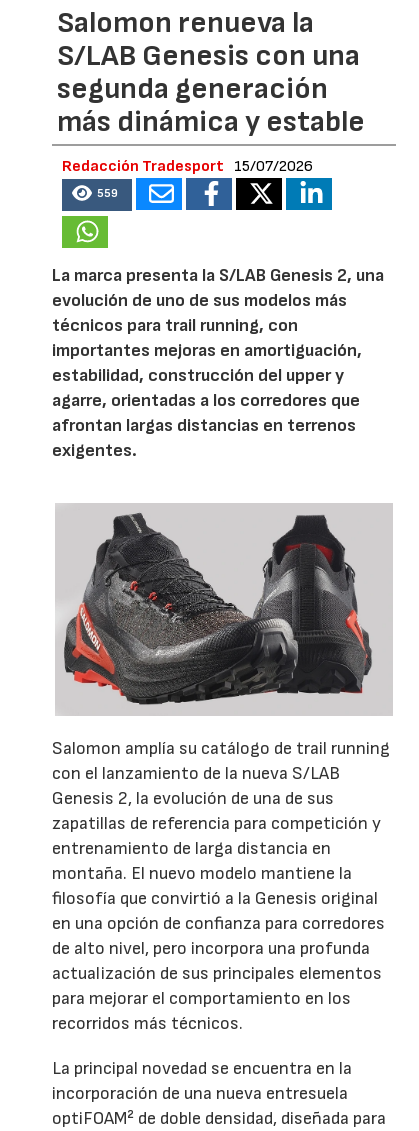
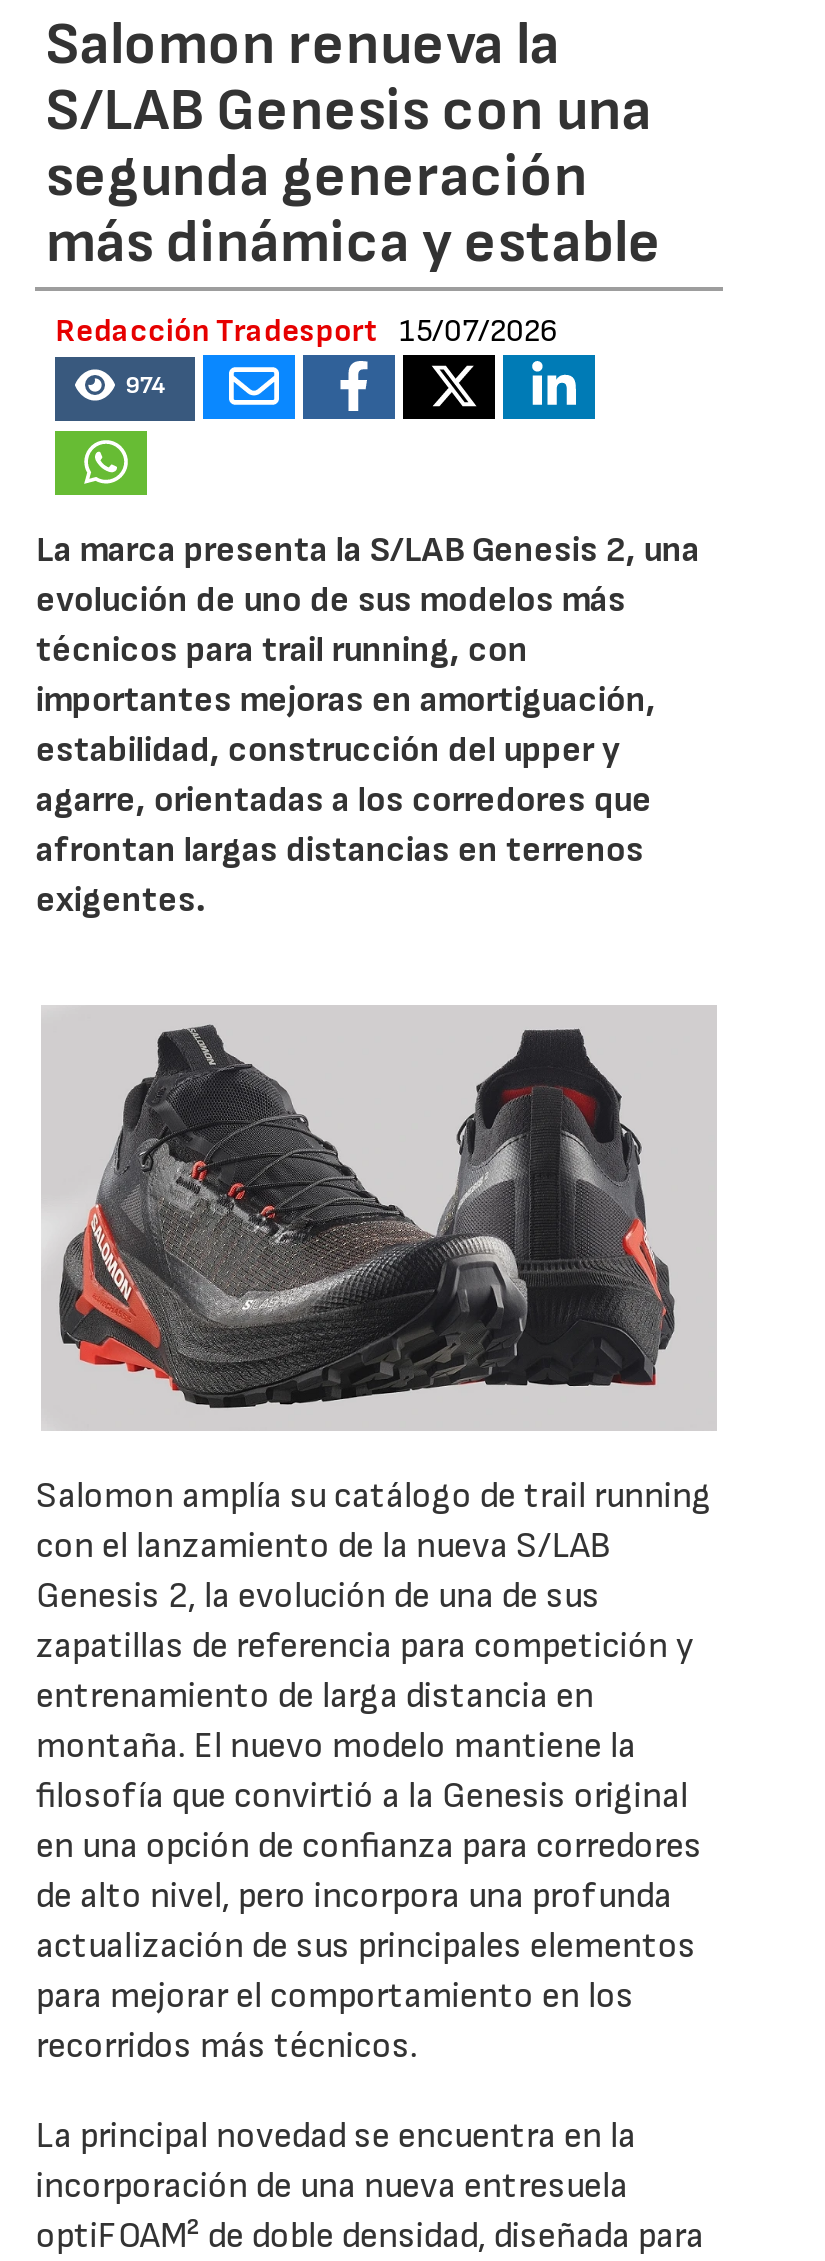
- 559
+ 974
